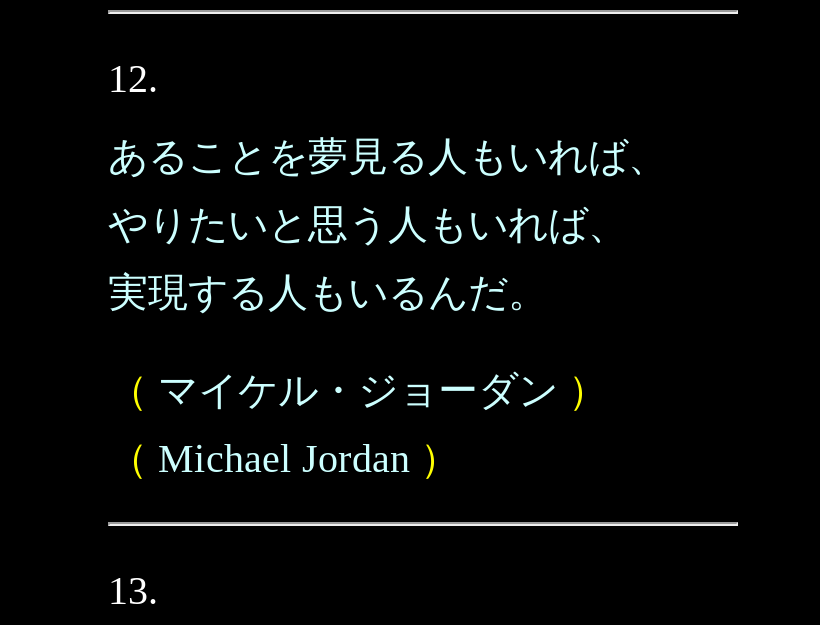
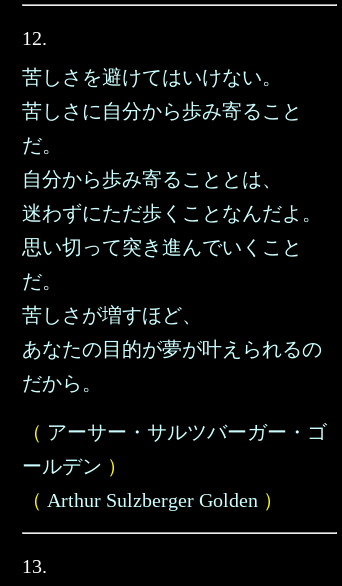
- あることを夢見る人もいれば、
- やりたいと思う人もいれば、
- 実現する人もいるんだ。
- （マイケル・ジョーダン）
- （Michael Jordan）
+ 苦しさを避けてはいけない。
+ 苦しさに自分から歩み寄ること
+ だ。
+ 自分から歩み寄ることとは、
+ 迷わずにただ歩くことなんだよ。
+ 思い切って突き進んでいくこと
+ だ。
+ 苦しさが増すほど、
+ あなたの目的が夢が叶えられるの
+ だから。
+ （アーサー・サルツバーガー・ゴ
+ ールデン）
+ （Arthur Sulzberger Golden）
